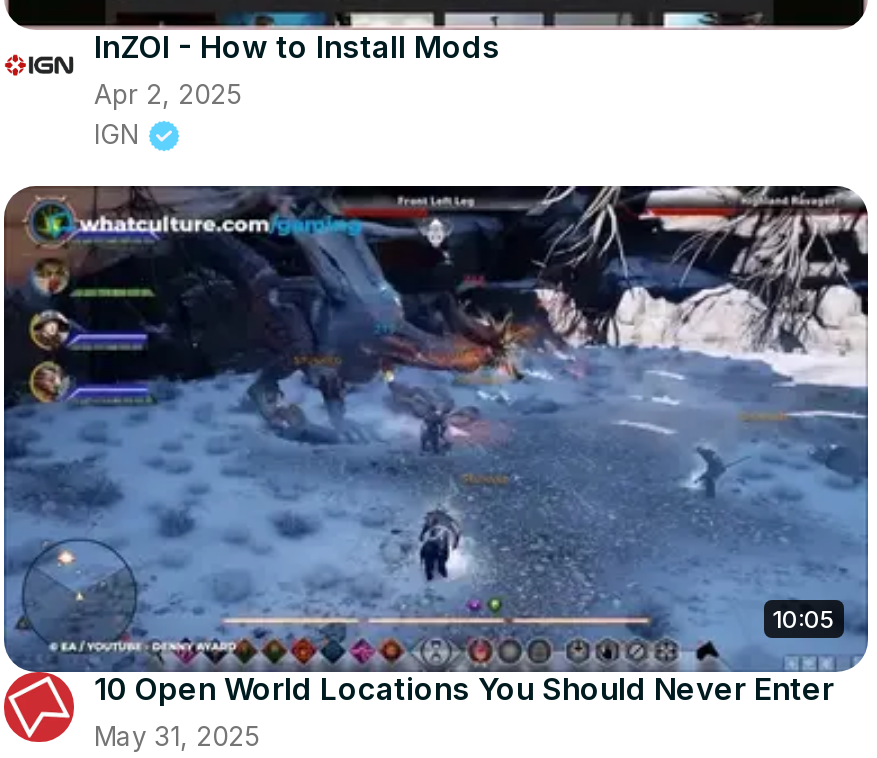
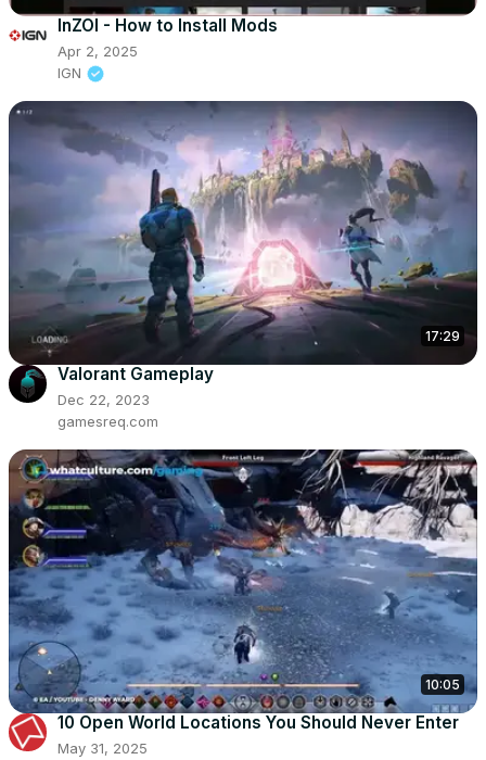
+ [image]
+ 17:29
+ Valorant Gameplay
+ Dec 22, 2023
+ gamesreq.com
